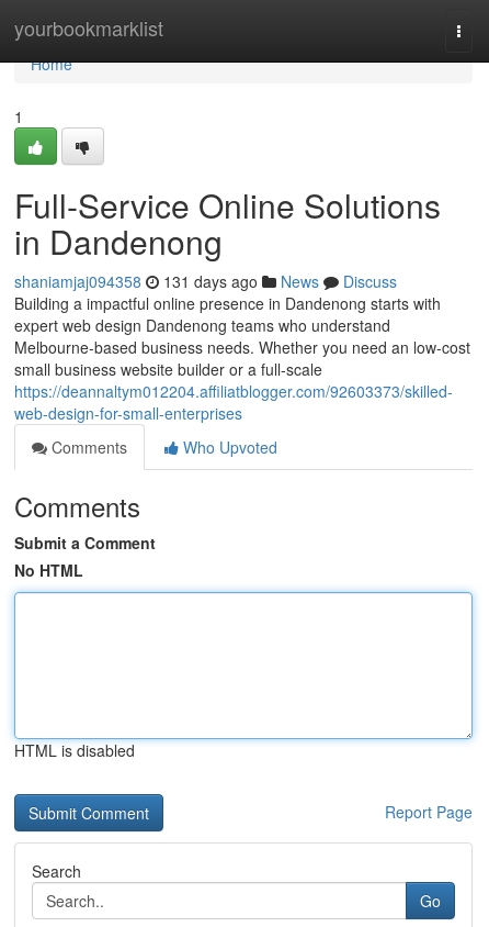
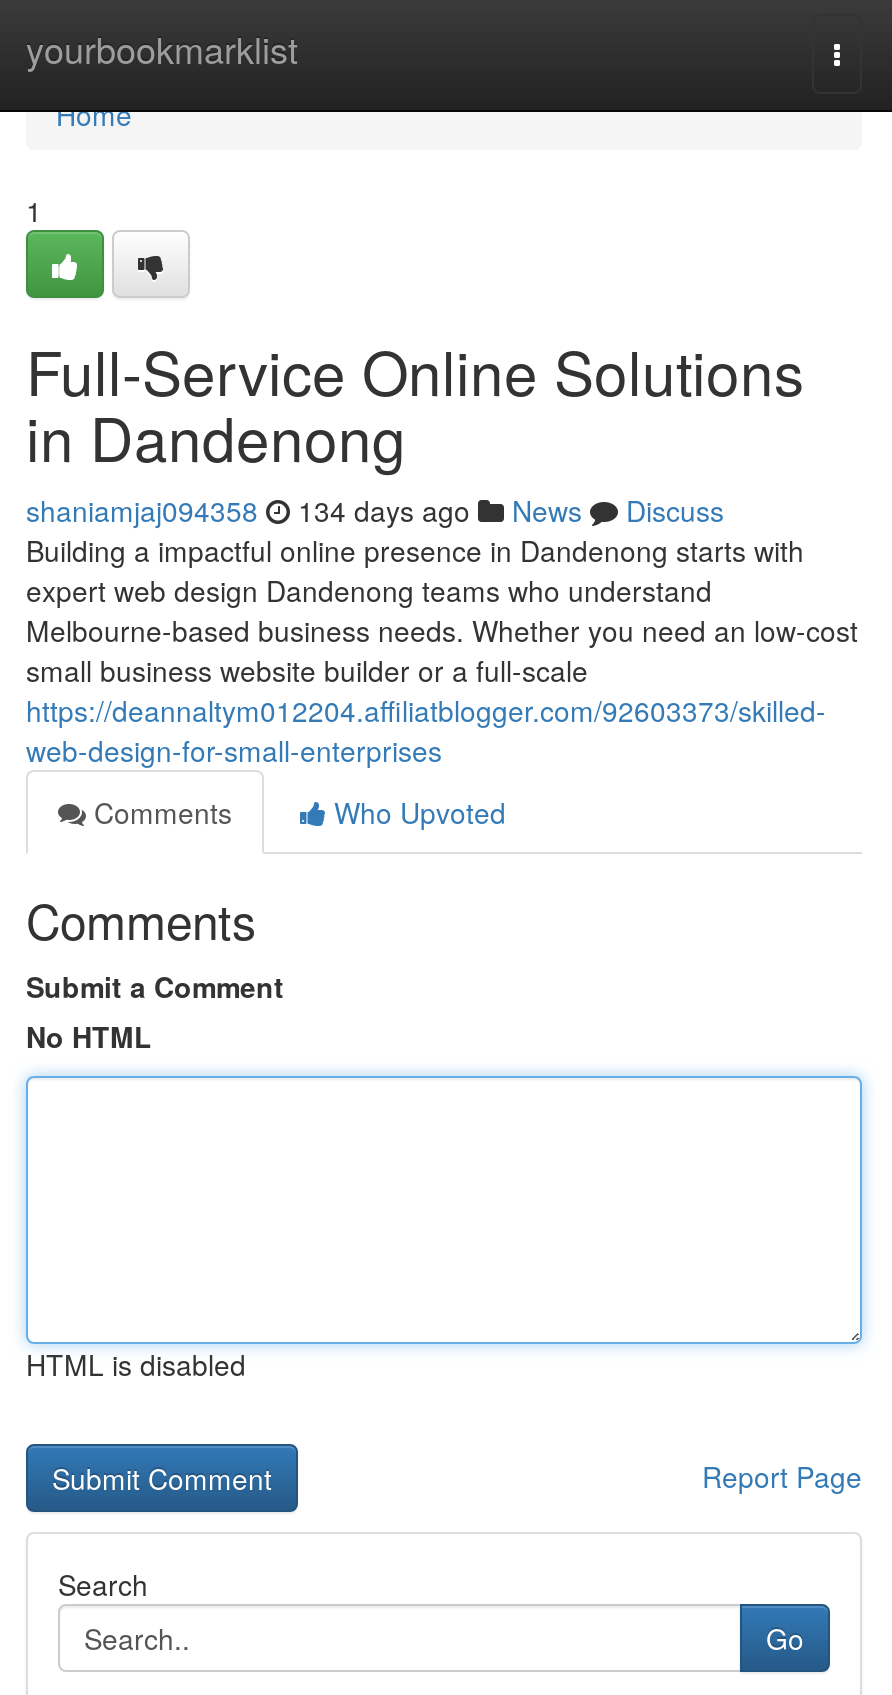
- shaniamjaj094358 131 days ago News Discuss
+ shaniamjaj094358 134 days ago News Discuss
